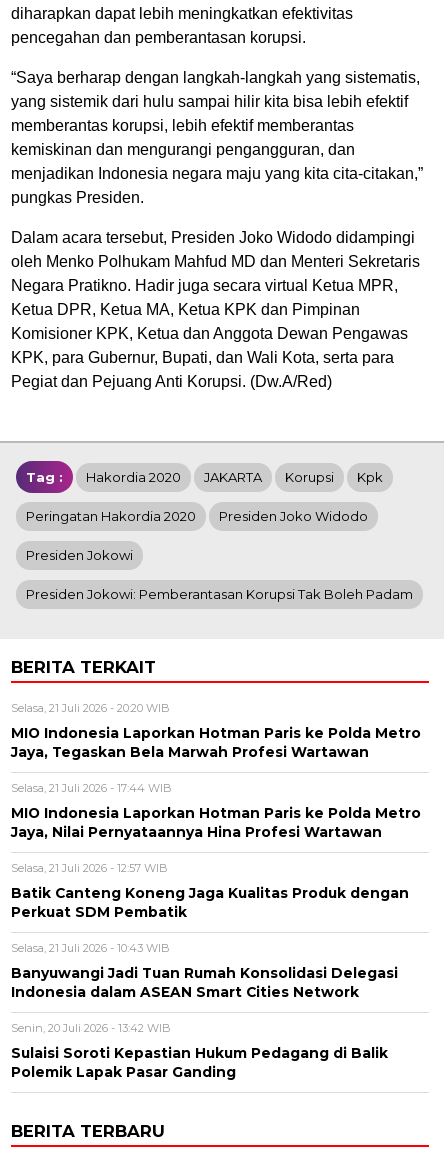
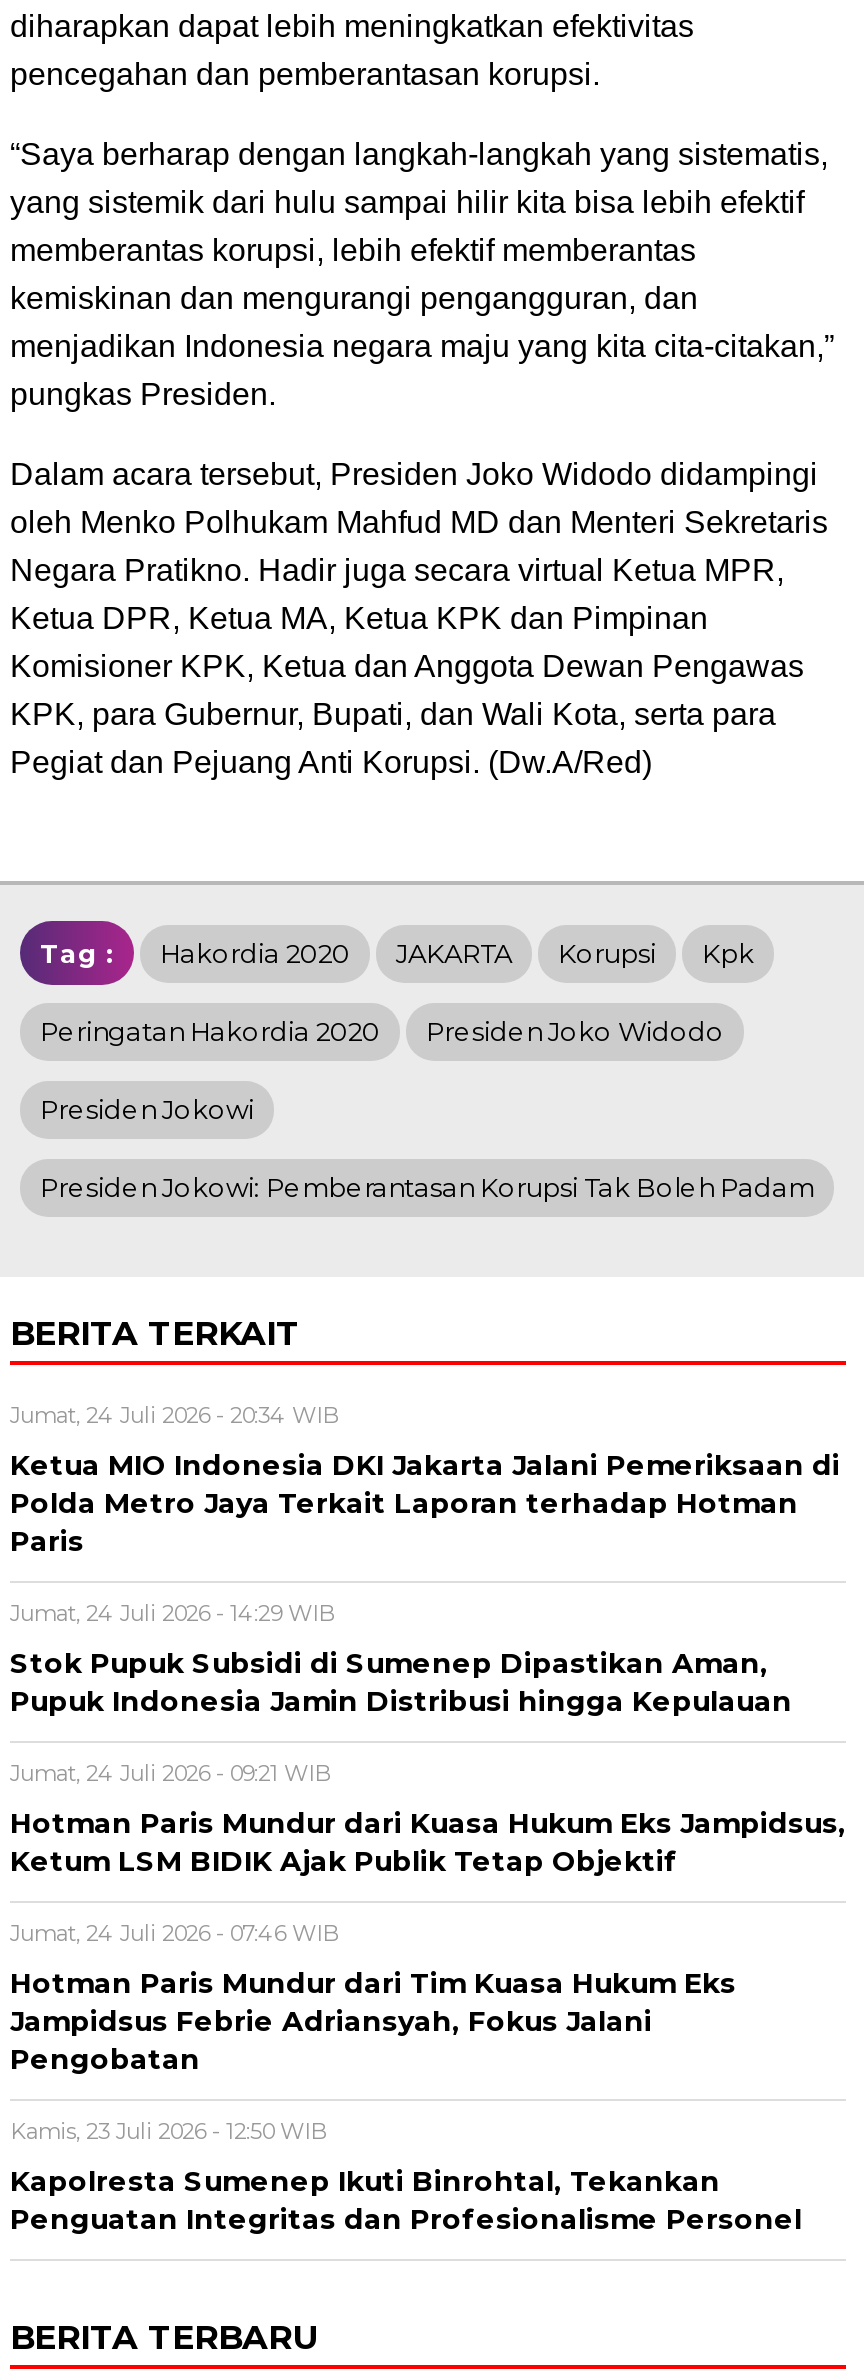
- Selasa, 21 Juli 2026 - 20:20 WIB
+ Jumat, 24 Juli 2026 - 20:34 WIB

- MIO Indonesia Laporkan Hotman Paris ke Polda Metro
- Jaya, Tegaskan Bela Marwah Profesi Wartawan
+ Ketua MIO Indonesia DKI Jakarta Jalani Pemeriksaan di
+ Polda Metro Jaya Terkait Laporan terhadap Hotman
+ Paris

- Selasa, 21 Juli 2026 - 17:44 WIB
+ Jumat, 24 Juli 2026 - 14:29 WIB

- MIO Indonesia Laporkan Hotman Paris ke Polda Metro
- Jaya, Nilai Pernyataannya Hina Profesi Wartawan
+ Stok Pupuk Subsidi di Sumenep Dipastikan Aman,
+ Pupuk Indonesia Jamin Distribusi hingga Kepulauan

- Selasa, 21 Juli 2026 - 12:57 WIB
+ Jumat, 24 Juli 2026 - 09:21 WIB

- Batik Canteng Koneng Jaga Kualitas Produk dengan
- Perkuat SDM Pembatik
+ Hotman Paris Mundur dari Kuasa Hukum Eks Jampidsus,
+ Ketum LSM BIDIK Ajak Publik Tetap Objektif

- Selasa, 21 Juli 2026 - 10:43 WIB
+ Jumat, 24 Juli 2026 - 07:46 WIB

- Banyuwangi Jadi Tuan Rumah Konsolidasi Delegasi
- Indonesia dalam ASEAN Smart Cities Network
+ Hotman Paris Mundur dari Tim Kuasa Hukum Eks
+ Jampidsus Febrie Adriansyah, Fokus Jalani
+ Pengobatan

- Senin, 20 Juli 2026 - 13:42 WIB
+ Kamis, 23 Juli 2026 - 12:50 WIB

- Sulaisi Soroti Kepastian Hukum Pedagang di Balik
- Polemik Lapak Pasar Ganding
+ Kapolresta Sumenep Ikuti Binrohtal, Tekankan
+ Penguatan Integritas dan Profesionalisme Personel
